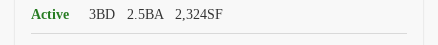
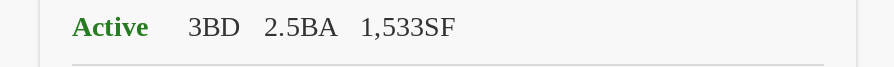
- Active 3BD 2.5BA 2,324SF
+ Active 3BD 2.5BA 1,533SF
